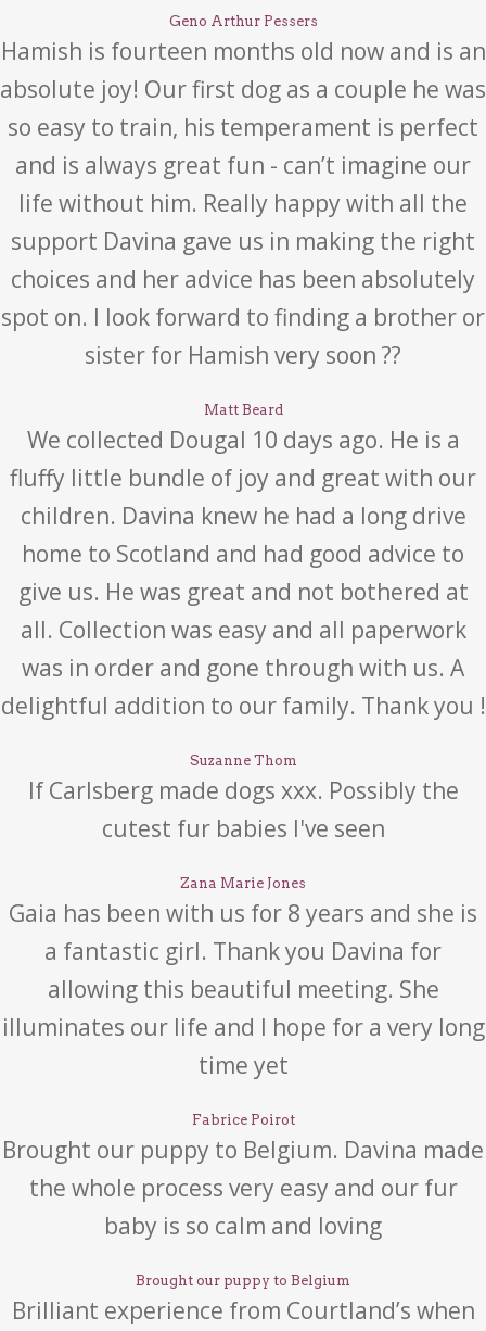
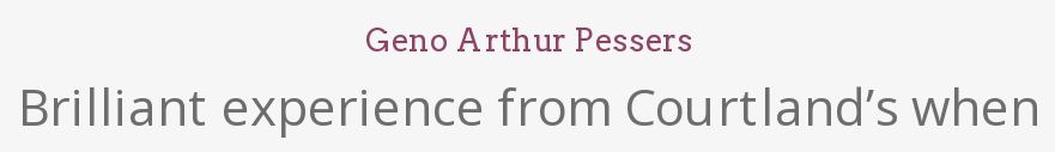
- Hamish is fourteen months old now and is an
- absolute joy! Our first dog as a couple he was
- so easy to train, his temperament is perfect
- and is always great fun - can’t imagine our
- life without him. Really happy with all the
- support Davina gave us in making the right
- choices and her advice has been absolutely
- spot on. I look forward to finding a brother or
- sister for Hamish very soon ??
- Matt Beard
- We collected Dougal 10 days ago. He is a
- fluffy little bundle of joy and great with our
- children. Davina knew he had a long drive
- home to Scotland and had good advice to
- give us. He was great and not bothered at
- all. Collection was easy and all paperwork
- was in order and gone through with us. A
- delightful addition to our family. Thank you !
- Suzanne Thom
- If Carlsberg made dogs xxx. Possibly the
- cutest fur babies I've seen
- Zana Marie Jones
- Gaia has been with us for 8 years and she is
- a fantastic girl. Thank you Davina for
- allowing this beautiful meeting. She
- illuminates our life and I hope for a very long
- time yet
- Fabrice Poirot
- Brought our puppy to Belgium. Davina made
- the whole process very easy and our fur
- baby is so calm and loving
- Brought our puppy to Belgium
